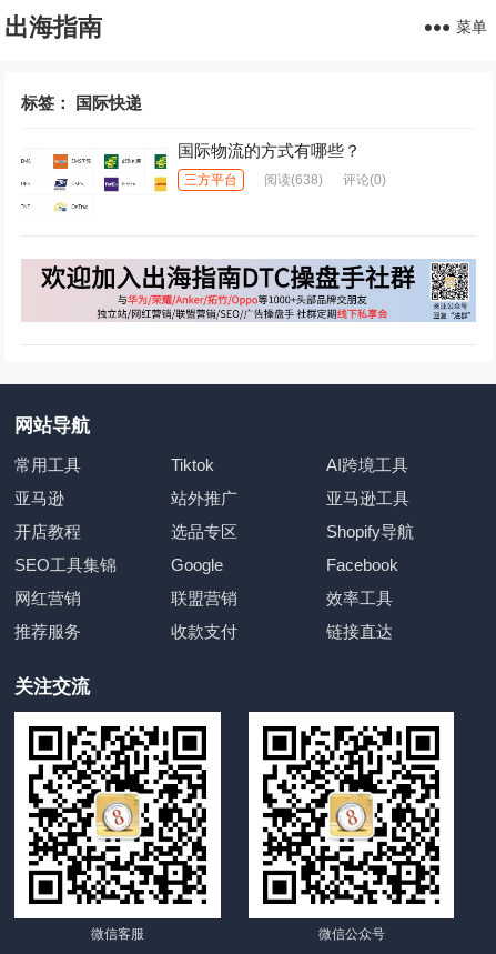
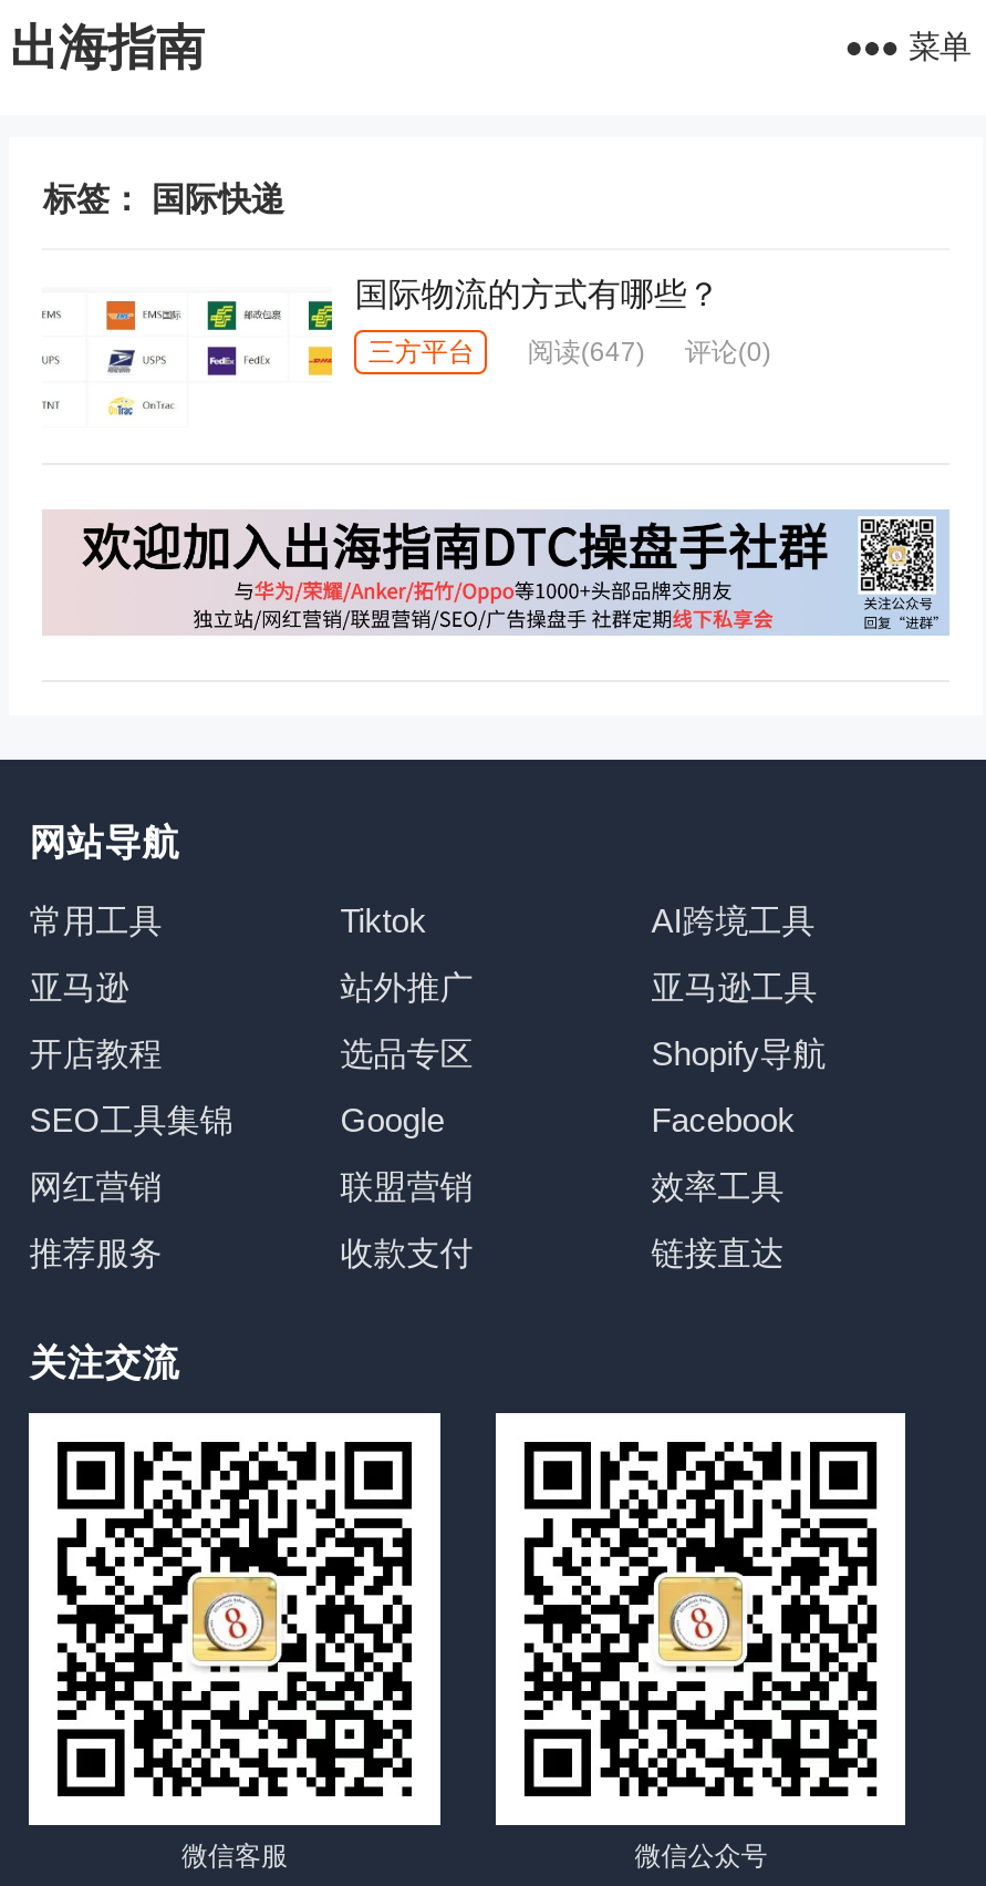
- 三方平台 阅读(638) 评论(0)
+ 三方平台 阅读(647) 评论(0)
